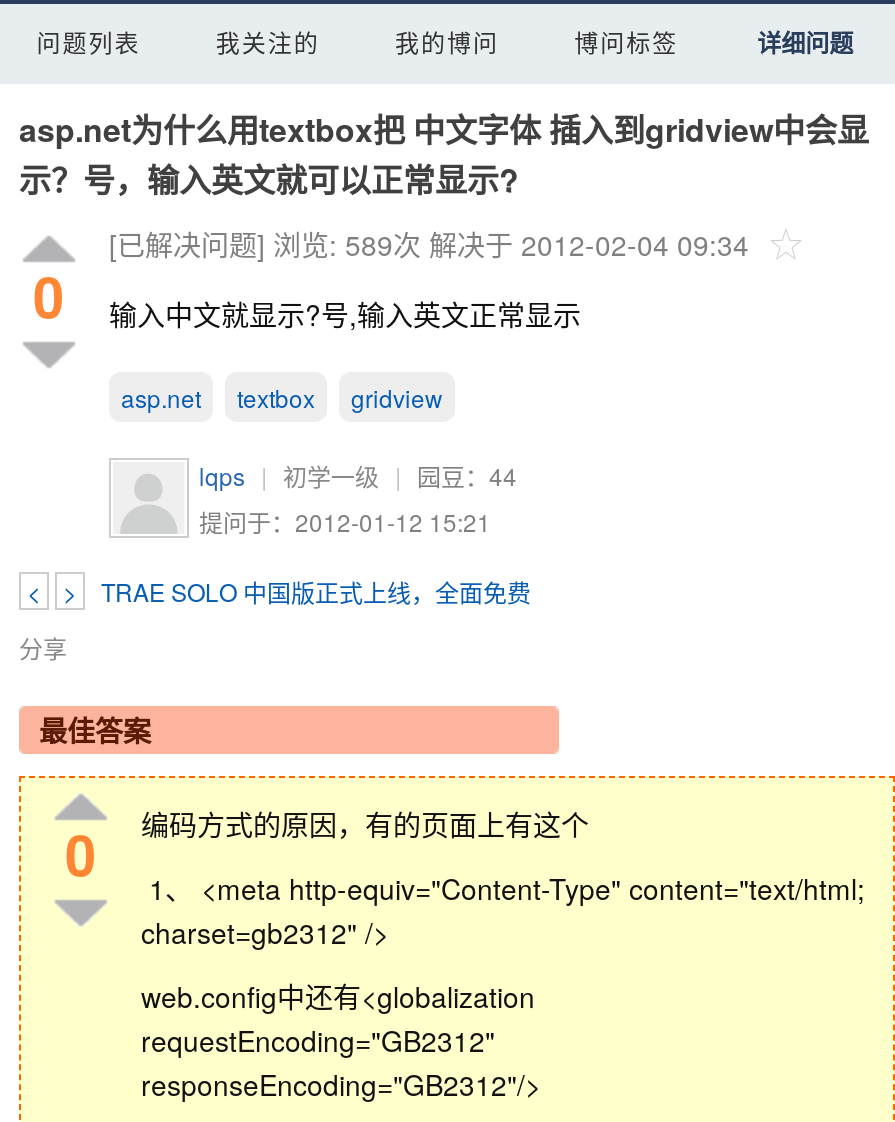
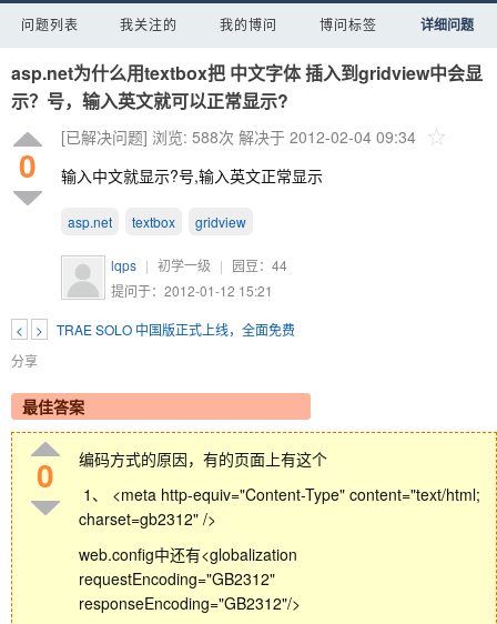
- [已解决问题]浏览: 589次 解决于 2012-02-04 09:34
+ [已解决问题]浏览: 588次 解决于 2012-02-04 09:34
